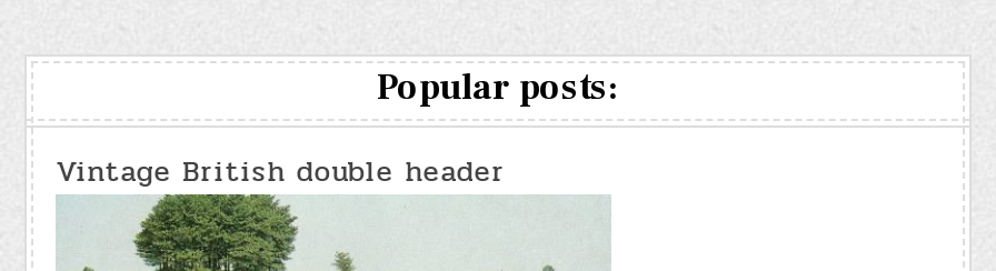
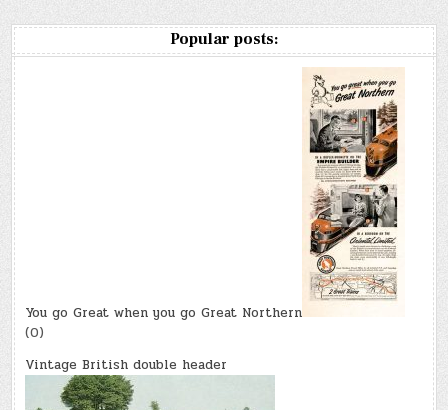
+ [image]
+ You go Great when you go Great Northern
+ (0)
